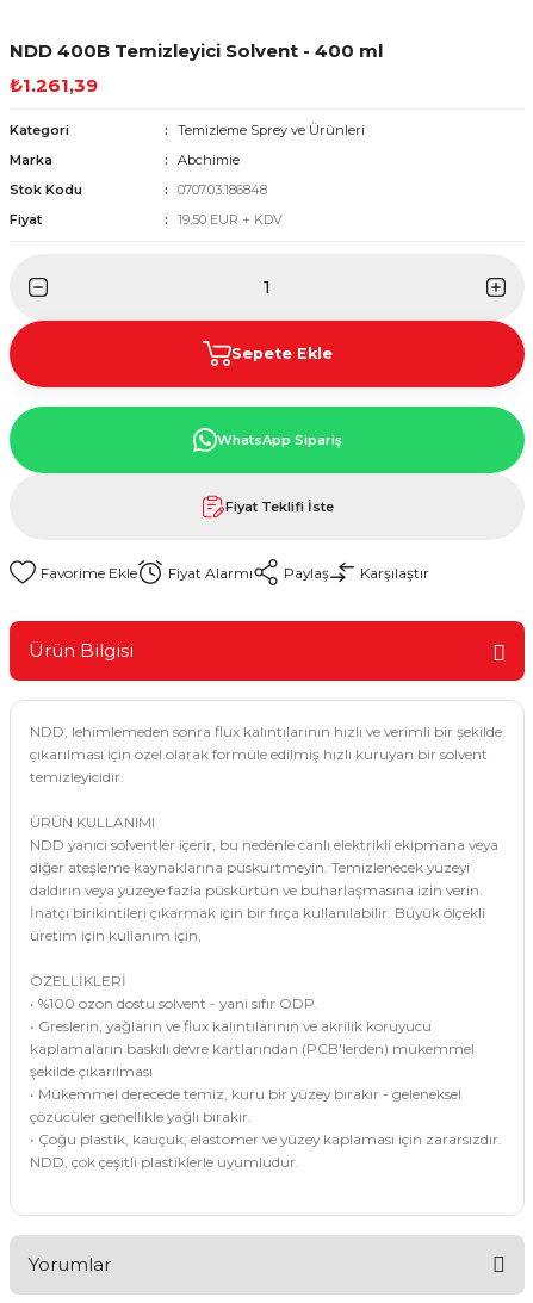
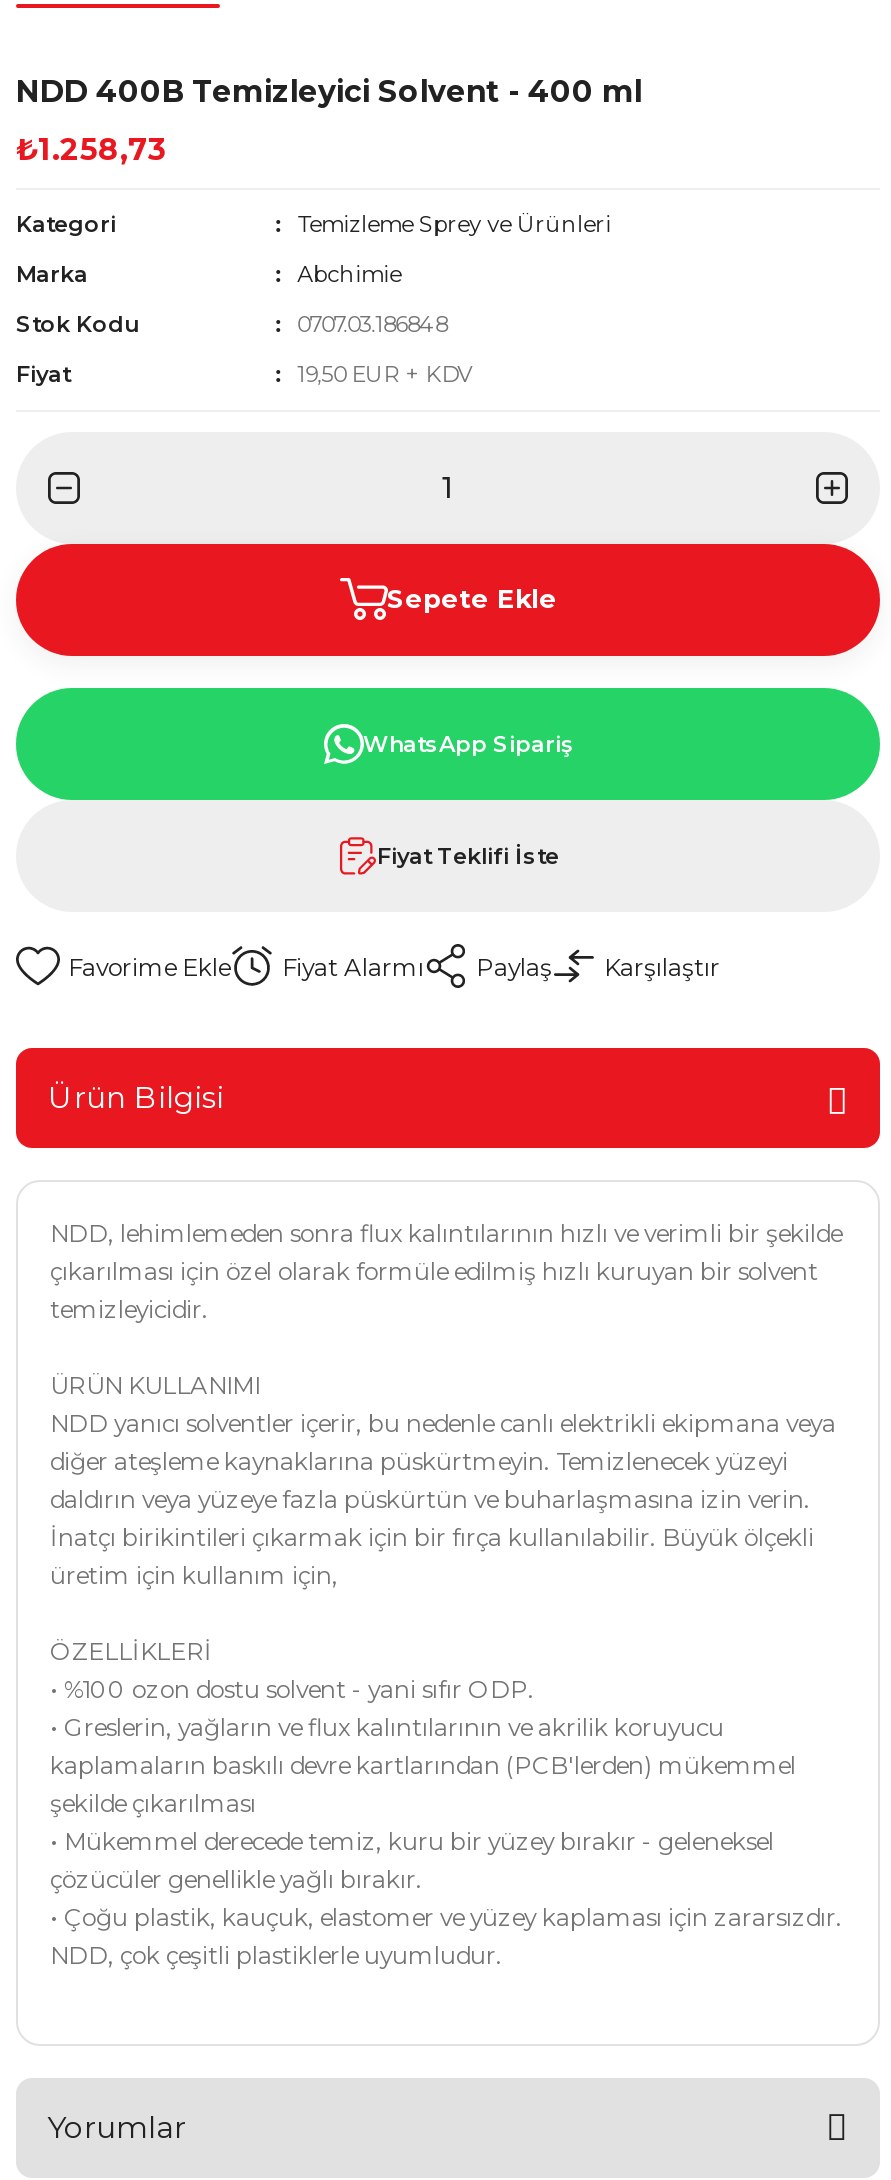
- ₺1.261,39
+ ₺1.258,73
